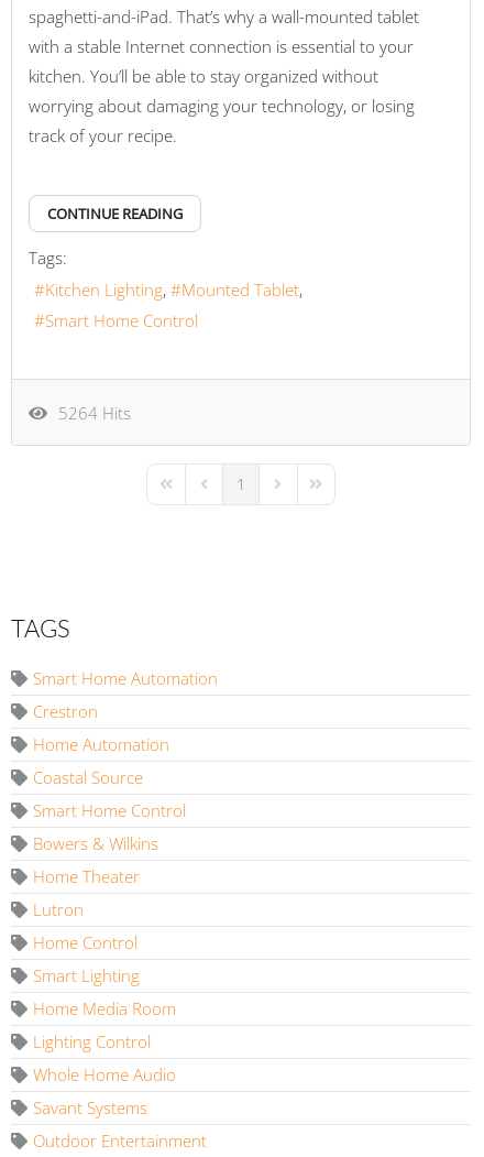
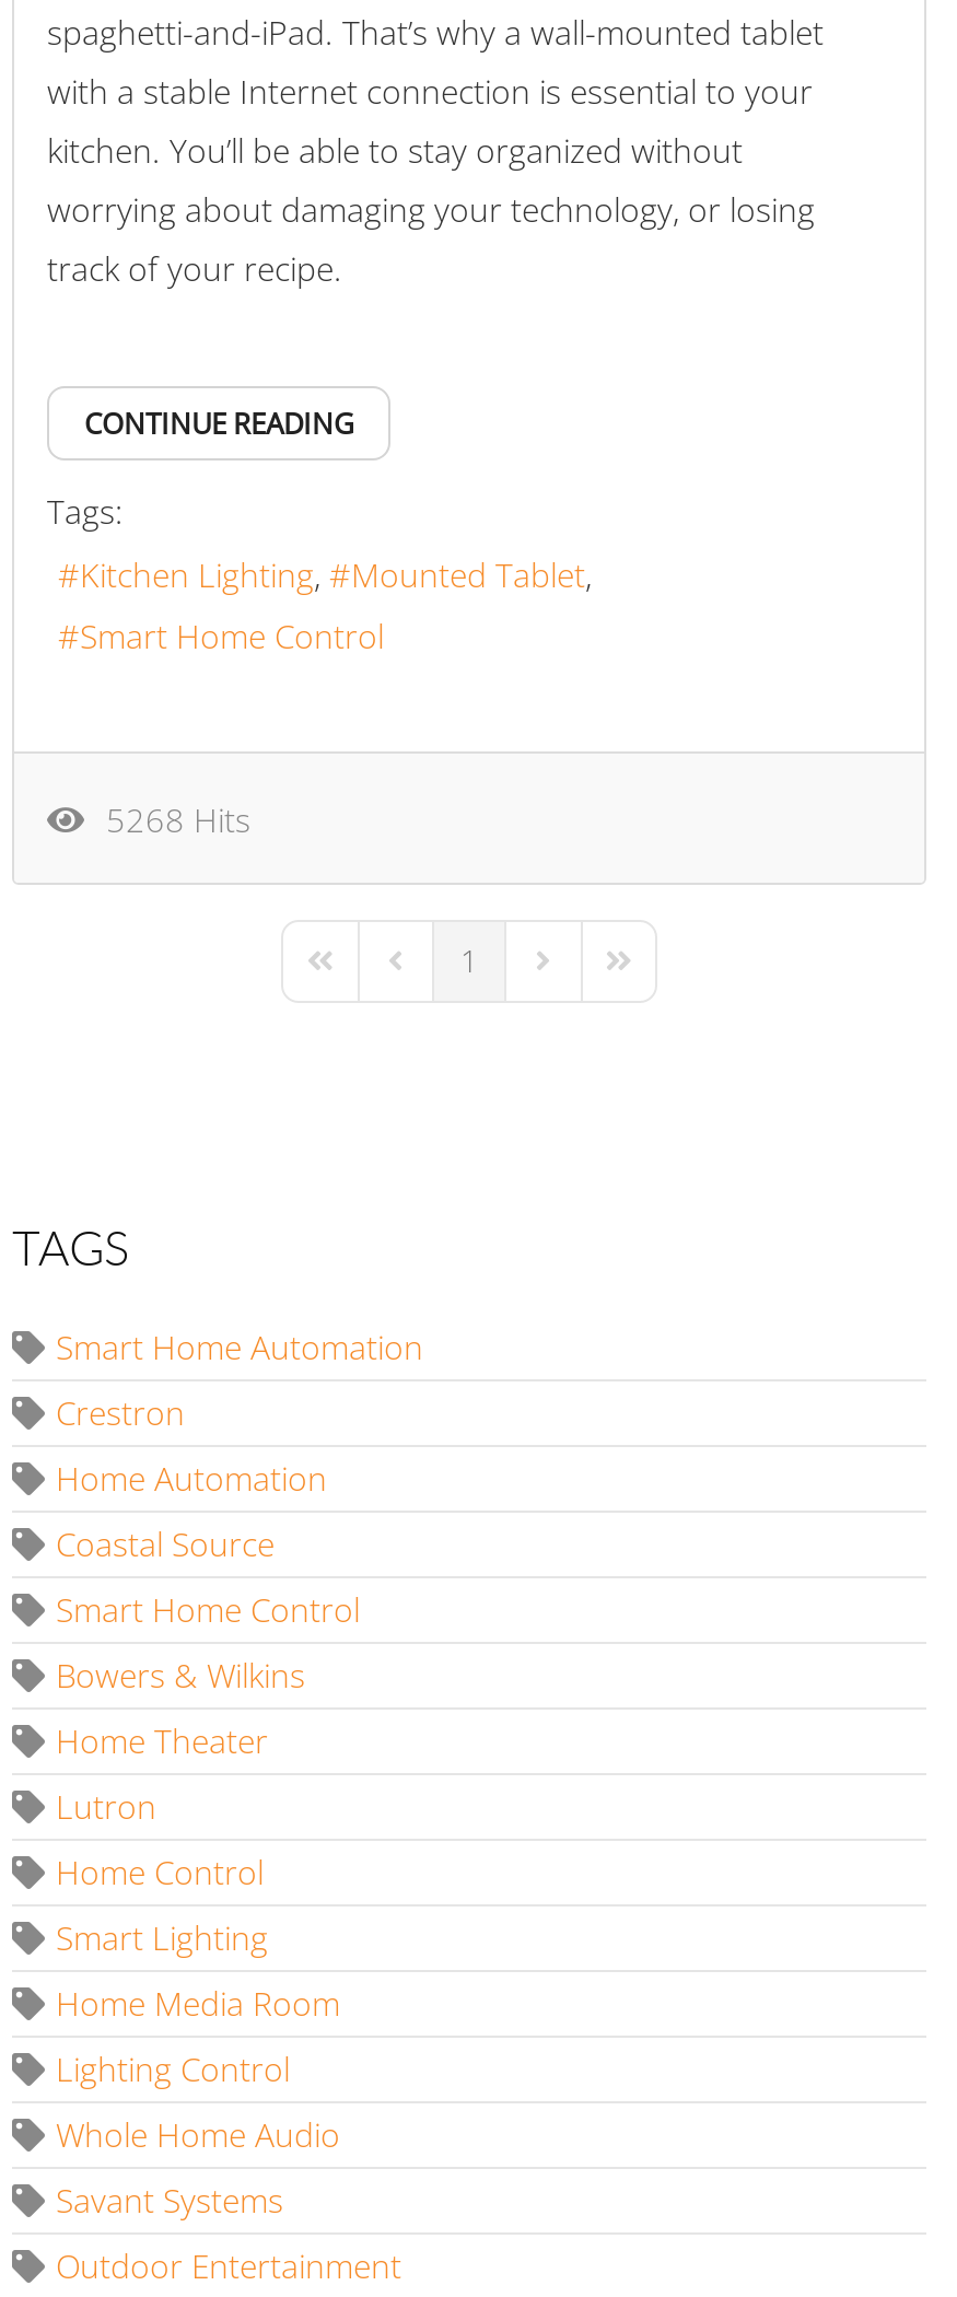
- 5264 Hits
+ 5268 Hits
